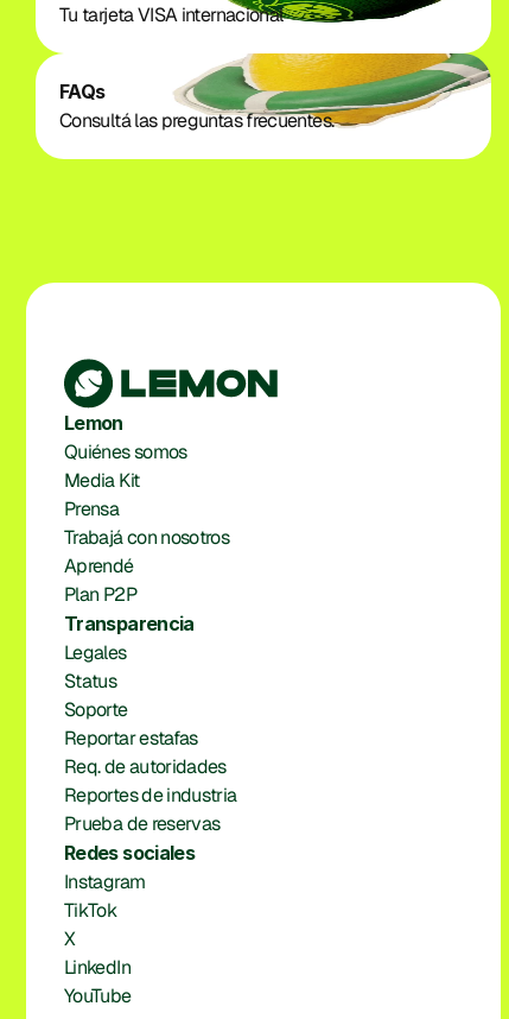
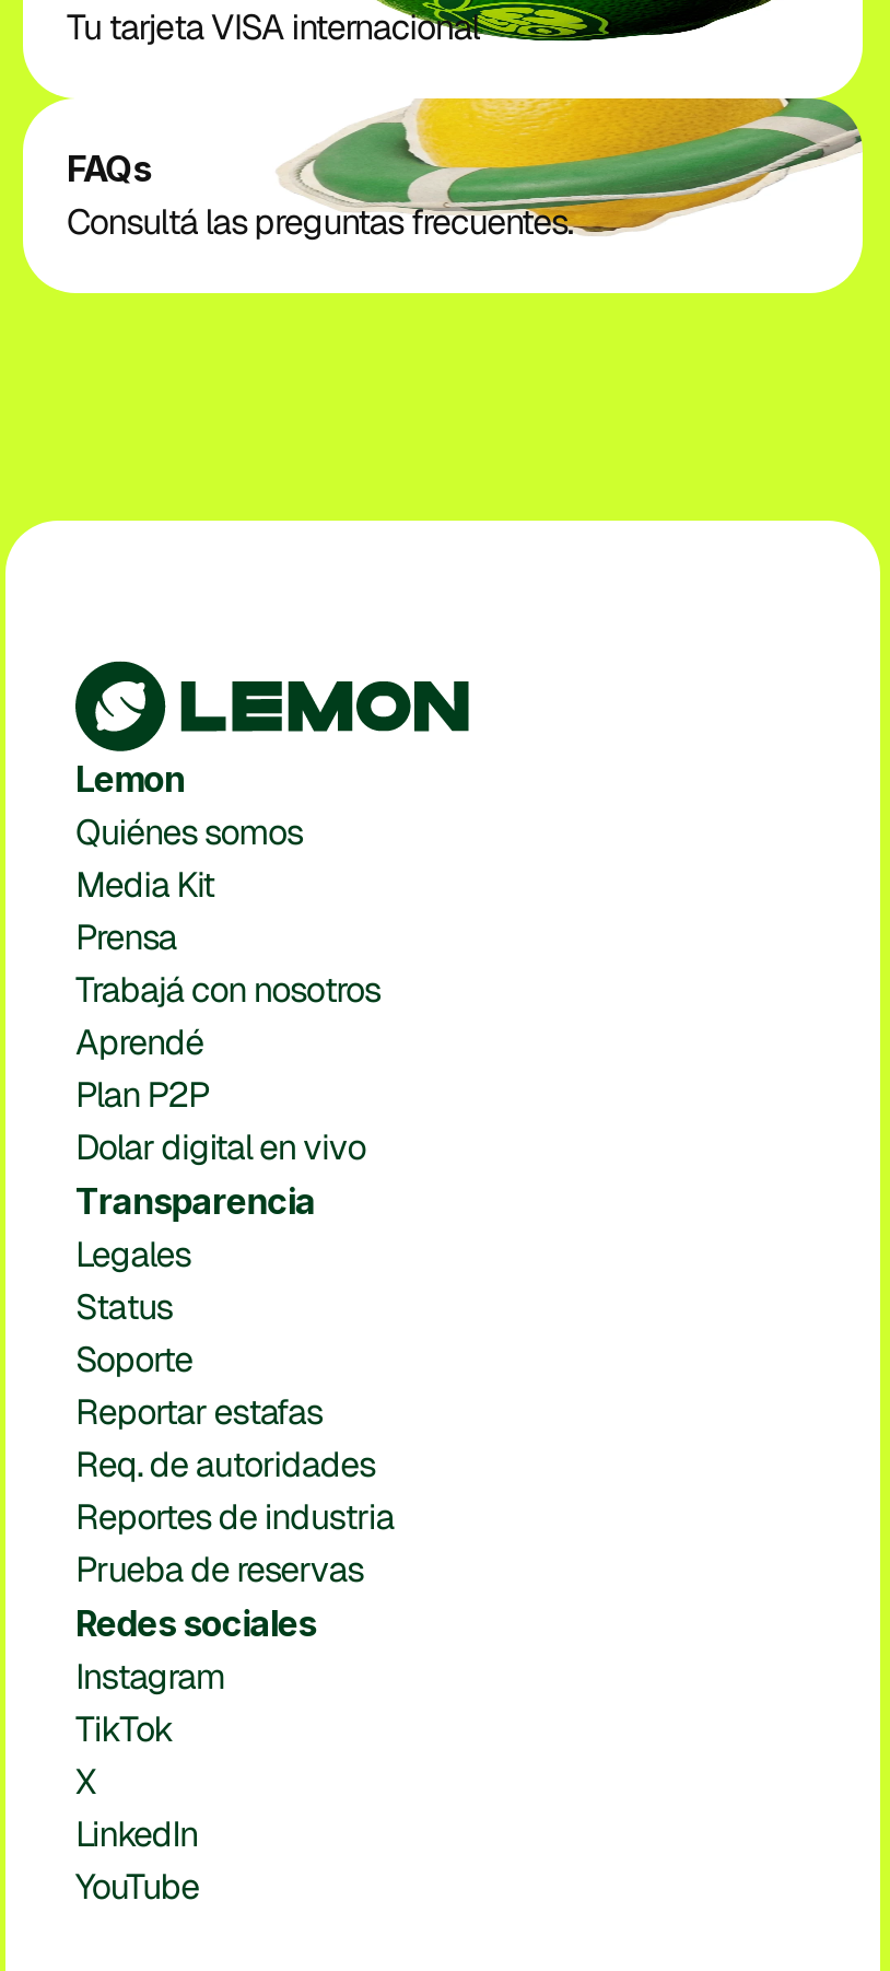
+ Dolar digital en vivo
